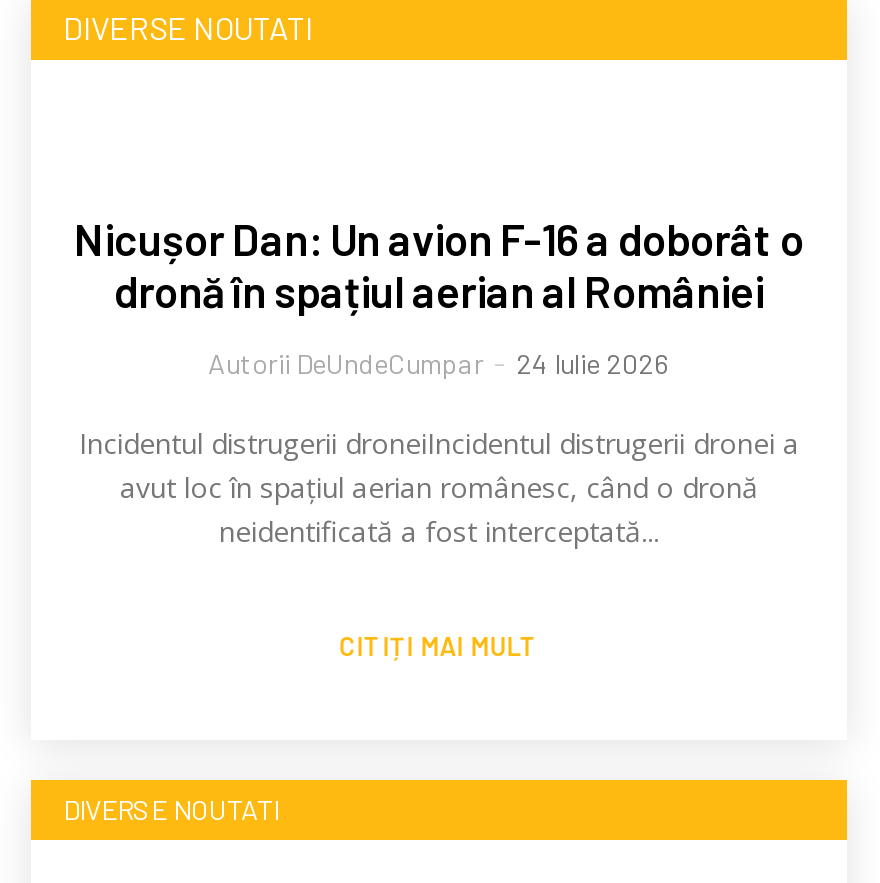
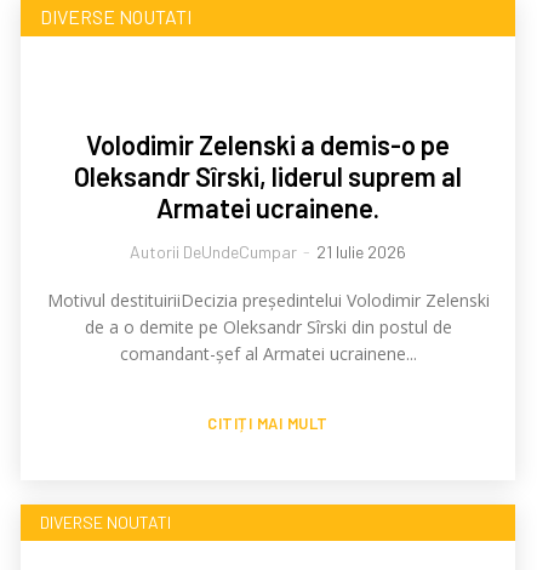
- Nicușor Dan: Un avion F-16 a doborât o
- dronă în spațiul aerian al României
+ Volodimir Zelenski a demis-o pe
+ Oleksandr Sîrski, liderul suprem al
+ Armatei ucrainene.

- Autorii DeUndeCumpar - 24 Iulie 2026
+ Autorii DeUndeCumpar - 21 Iulie 2026

- Incidentul distrugerii droneiIncidentul distrugerii dronei a
- avut loc în spațiul aerian românesc, când o dronă
- neidentificată a fost interceptată...
+ Motivul destituiriiDecizia președintelui Volodimir Zelenski
+ de a o demite pe Oleksandr Sîrski din postul de
+ comandant-șef al Armatei ucrainene...
